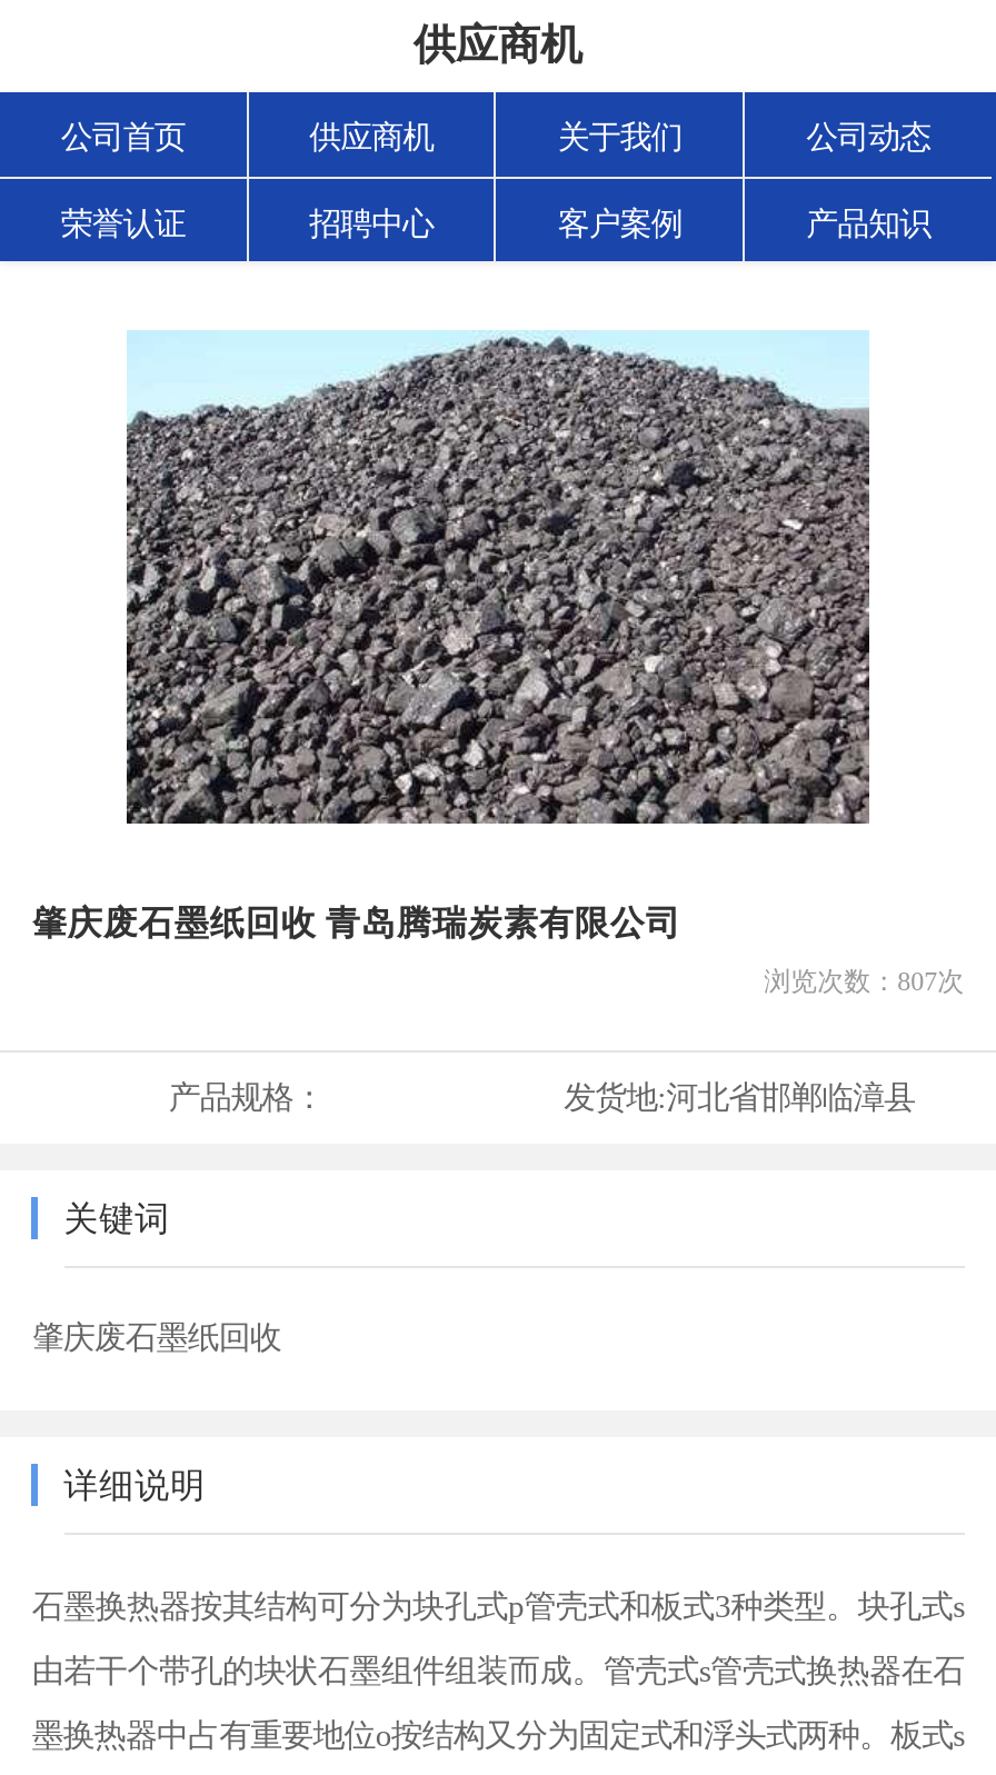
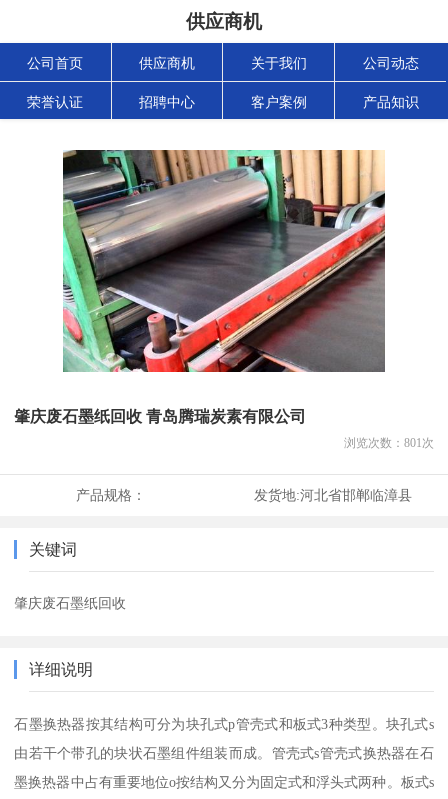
- [image]
+ [image]

- 浏览次数：807次
+ 浏览次数：801次
